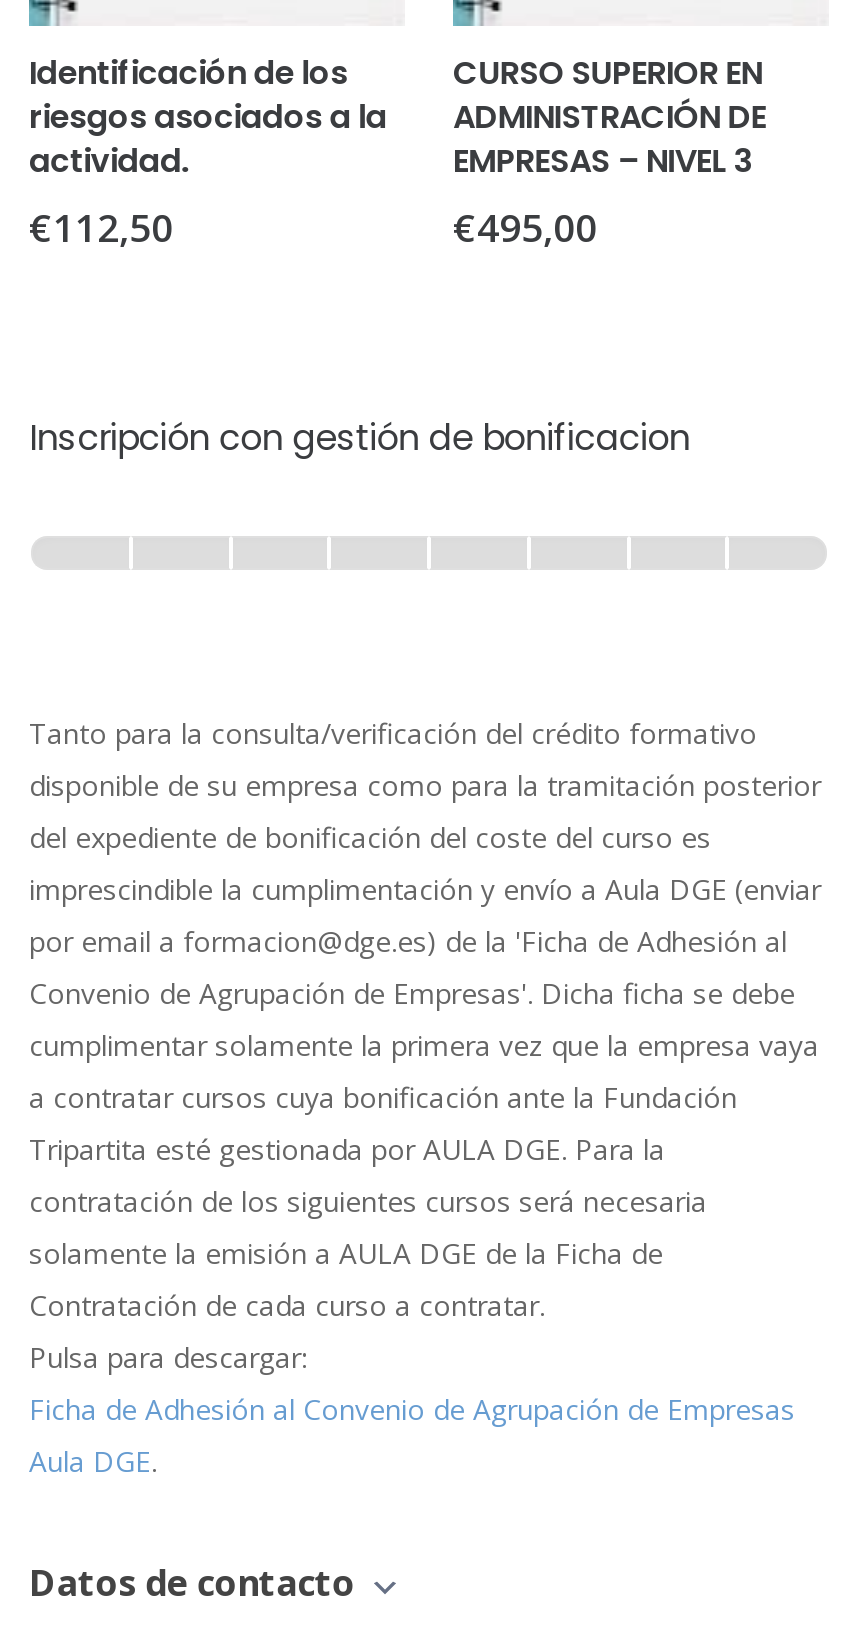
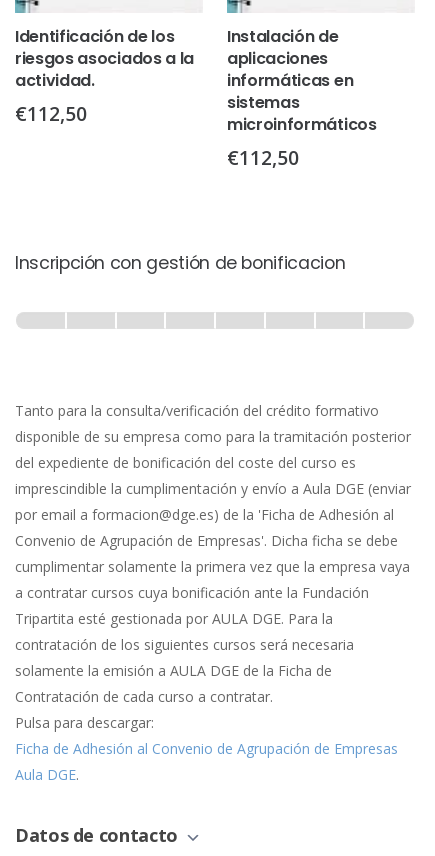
- CURSO SUPERIOR EN
- ADMINISTRACIÓN DE
- EMPRESAS – NIVEL 3
- €495,00
+ Instalación de
+ aplicaciones
+ informáticas en
+ sistemas
+ microinformáticos
+ €112,50
